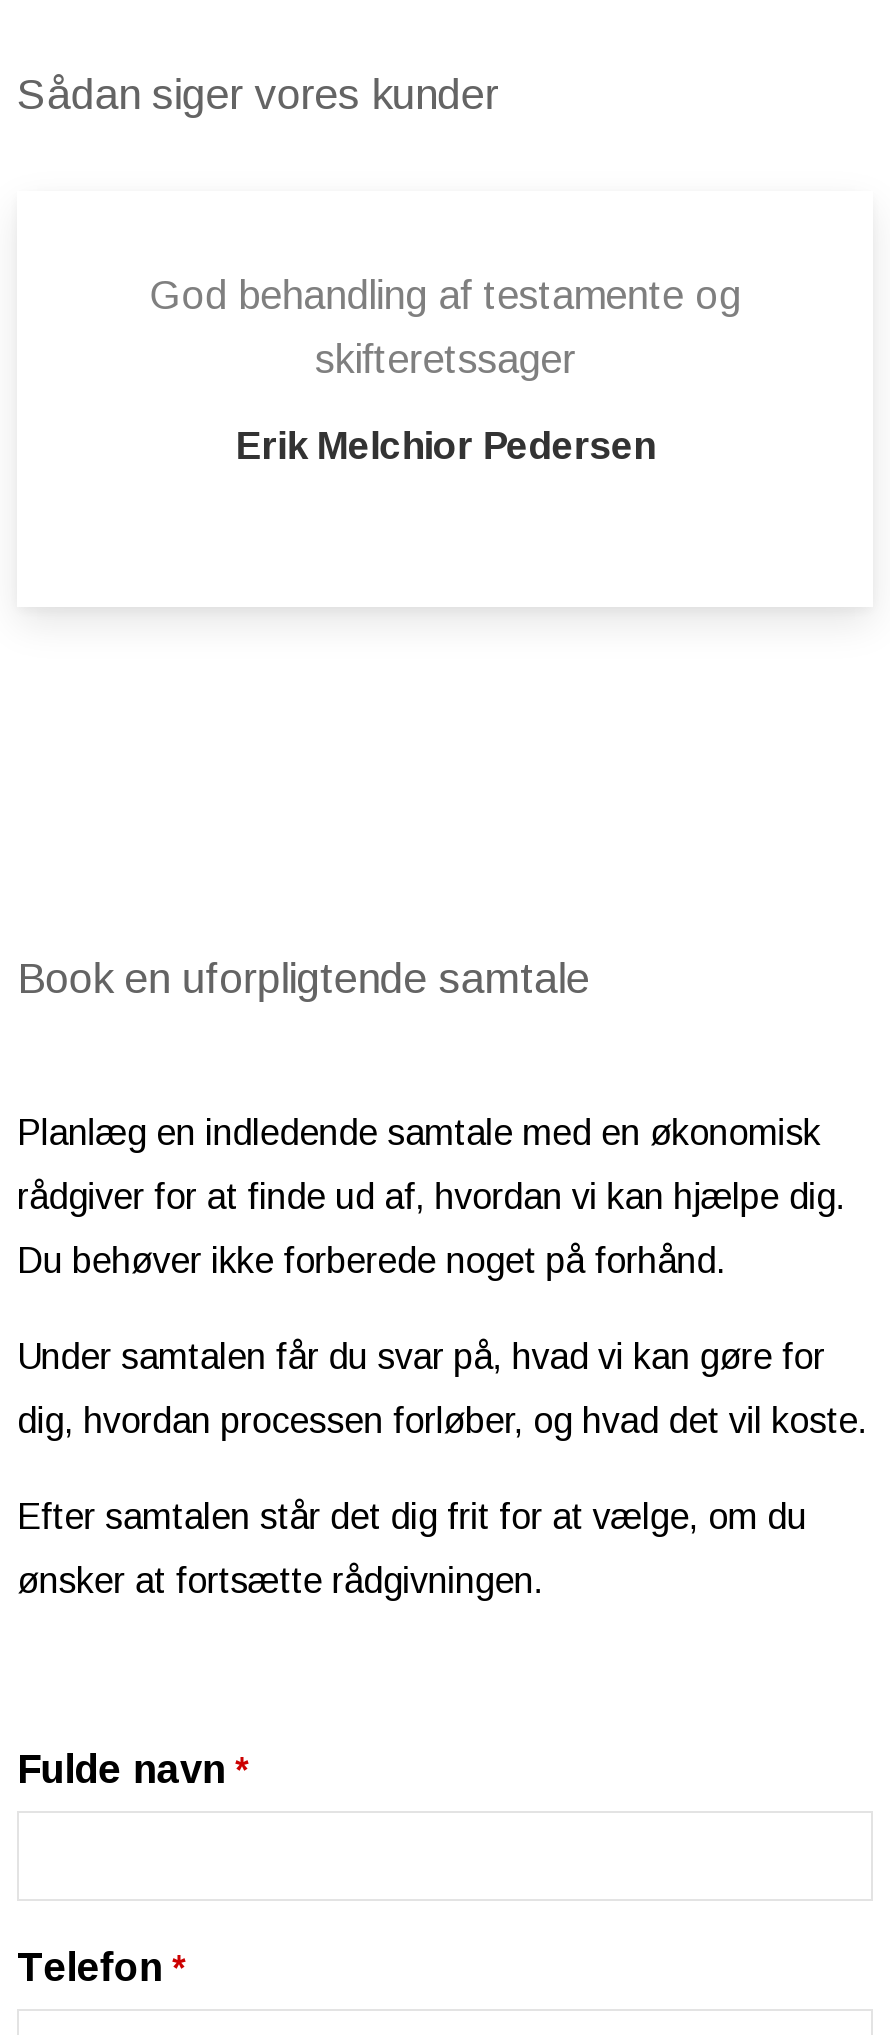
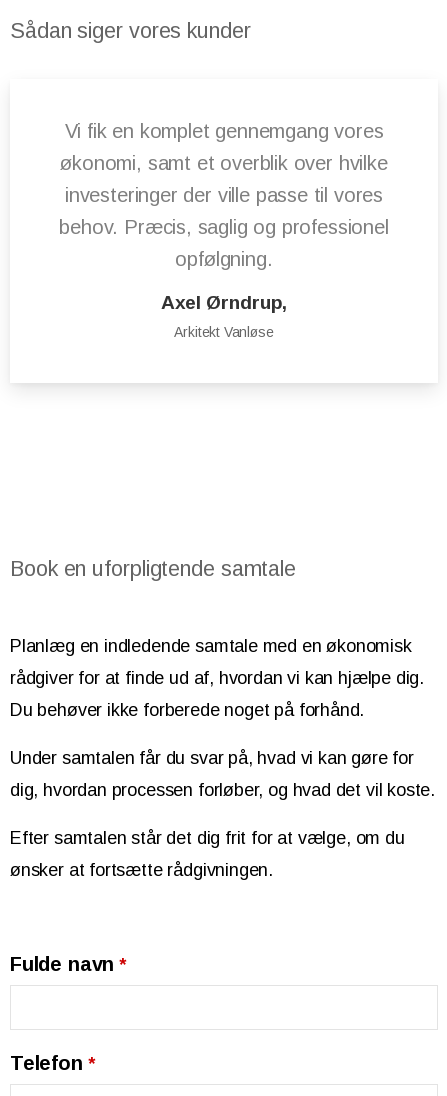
- God behandling af testamente og
- skifteretssager
- Erik Melchior Pedersen
+ Vi fik en komplet gennemgang vores
+ økonomi, samt et overblik over hvilke
+ investeringer der ville passe til vores
+ behov. Præcis, saglig og professionel
+ opfølgning.
+ Axel Ørndrup,
+ Arkitekt Vanløse
